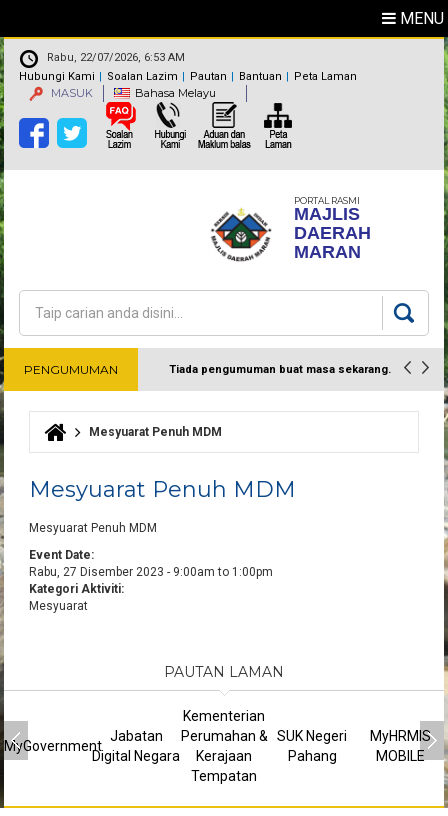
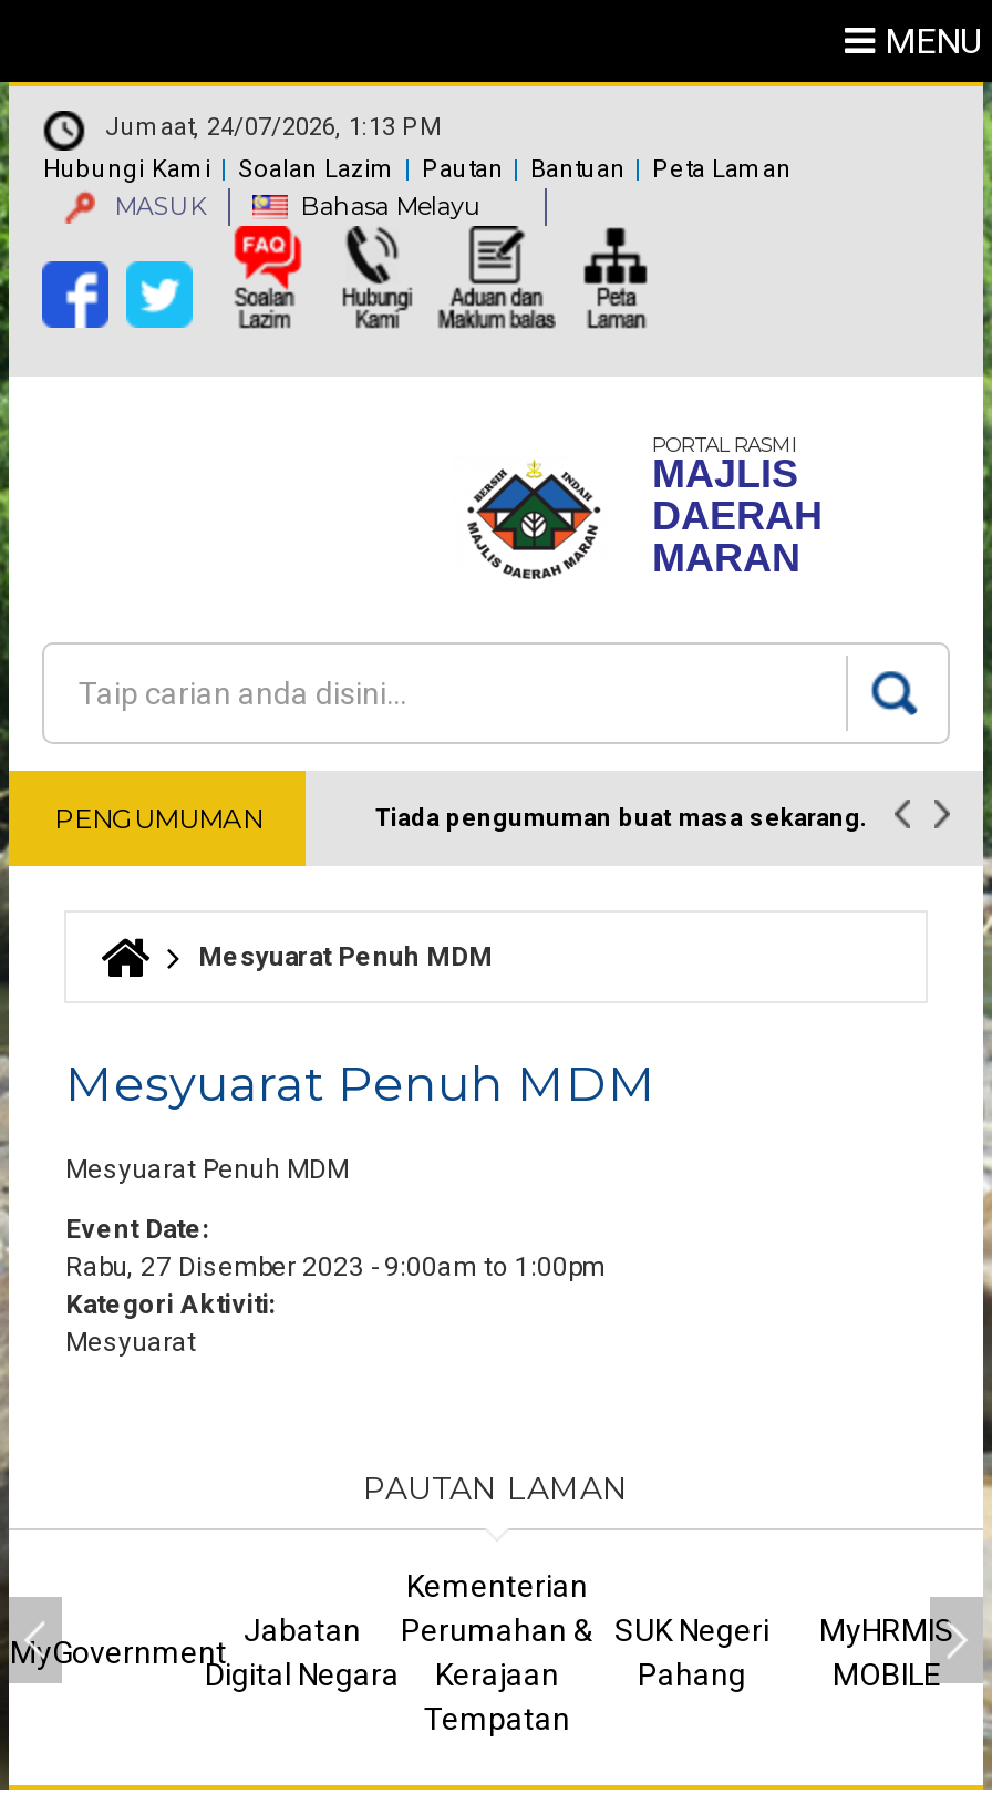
- Rabu, 22/07/2026, 6:53 AM
+ Jumaat, 24/07/2026, 1:13 PM
